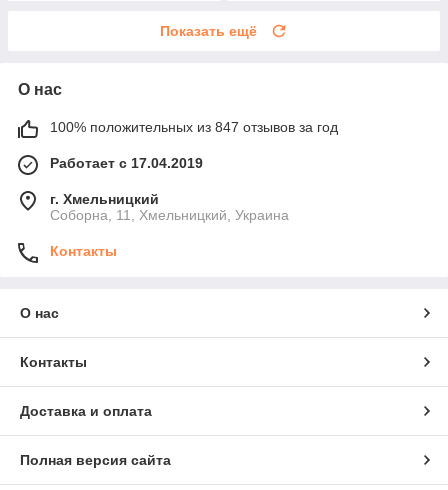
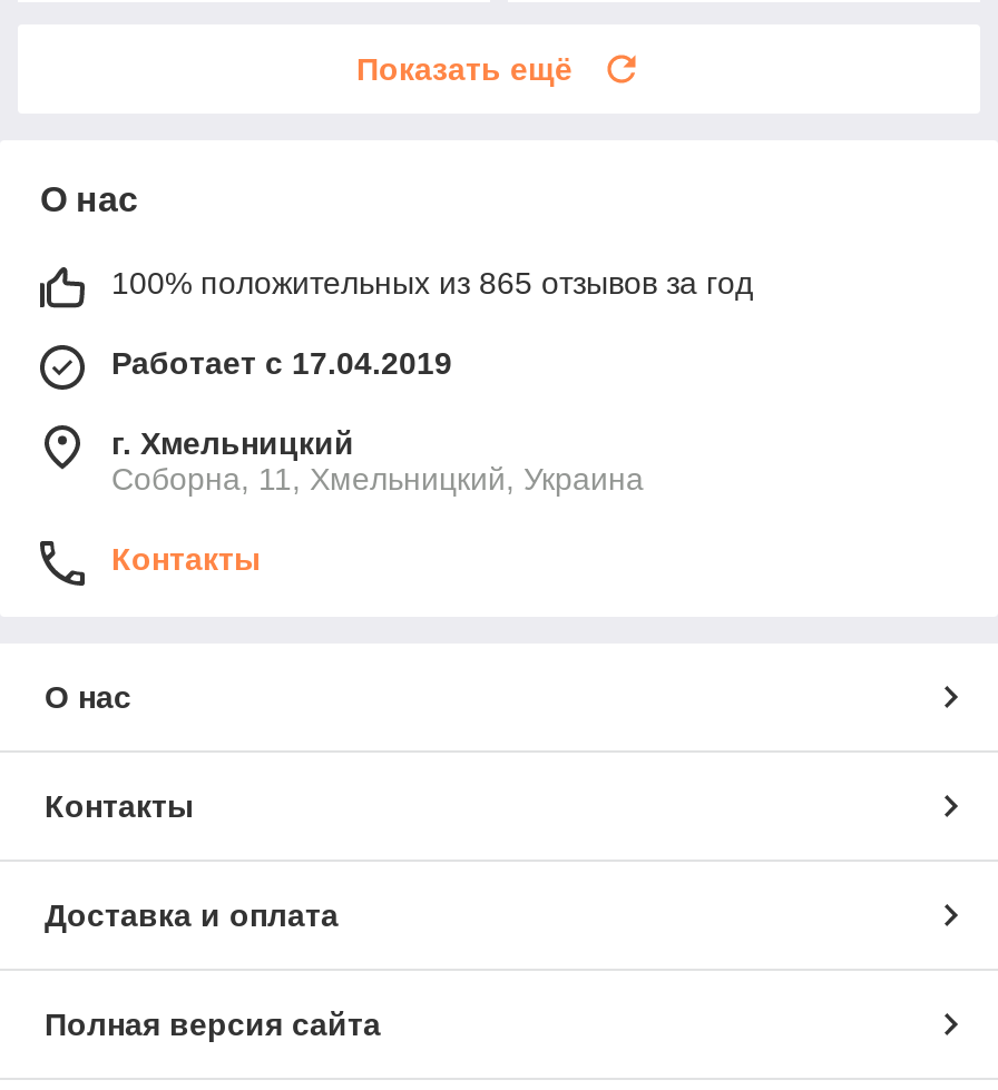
- 100% положительных из 847 отзывов за год
+ 100% положительных из 865 отзывов за год
